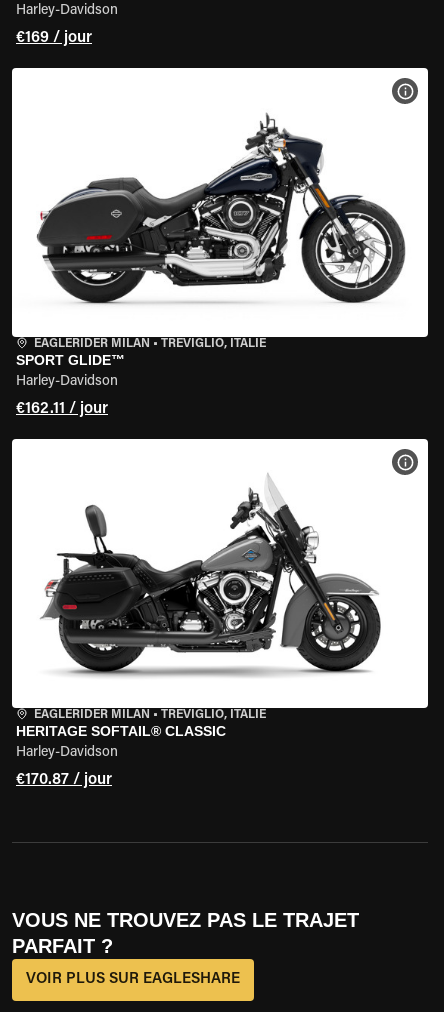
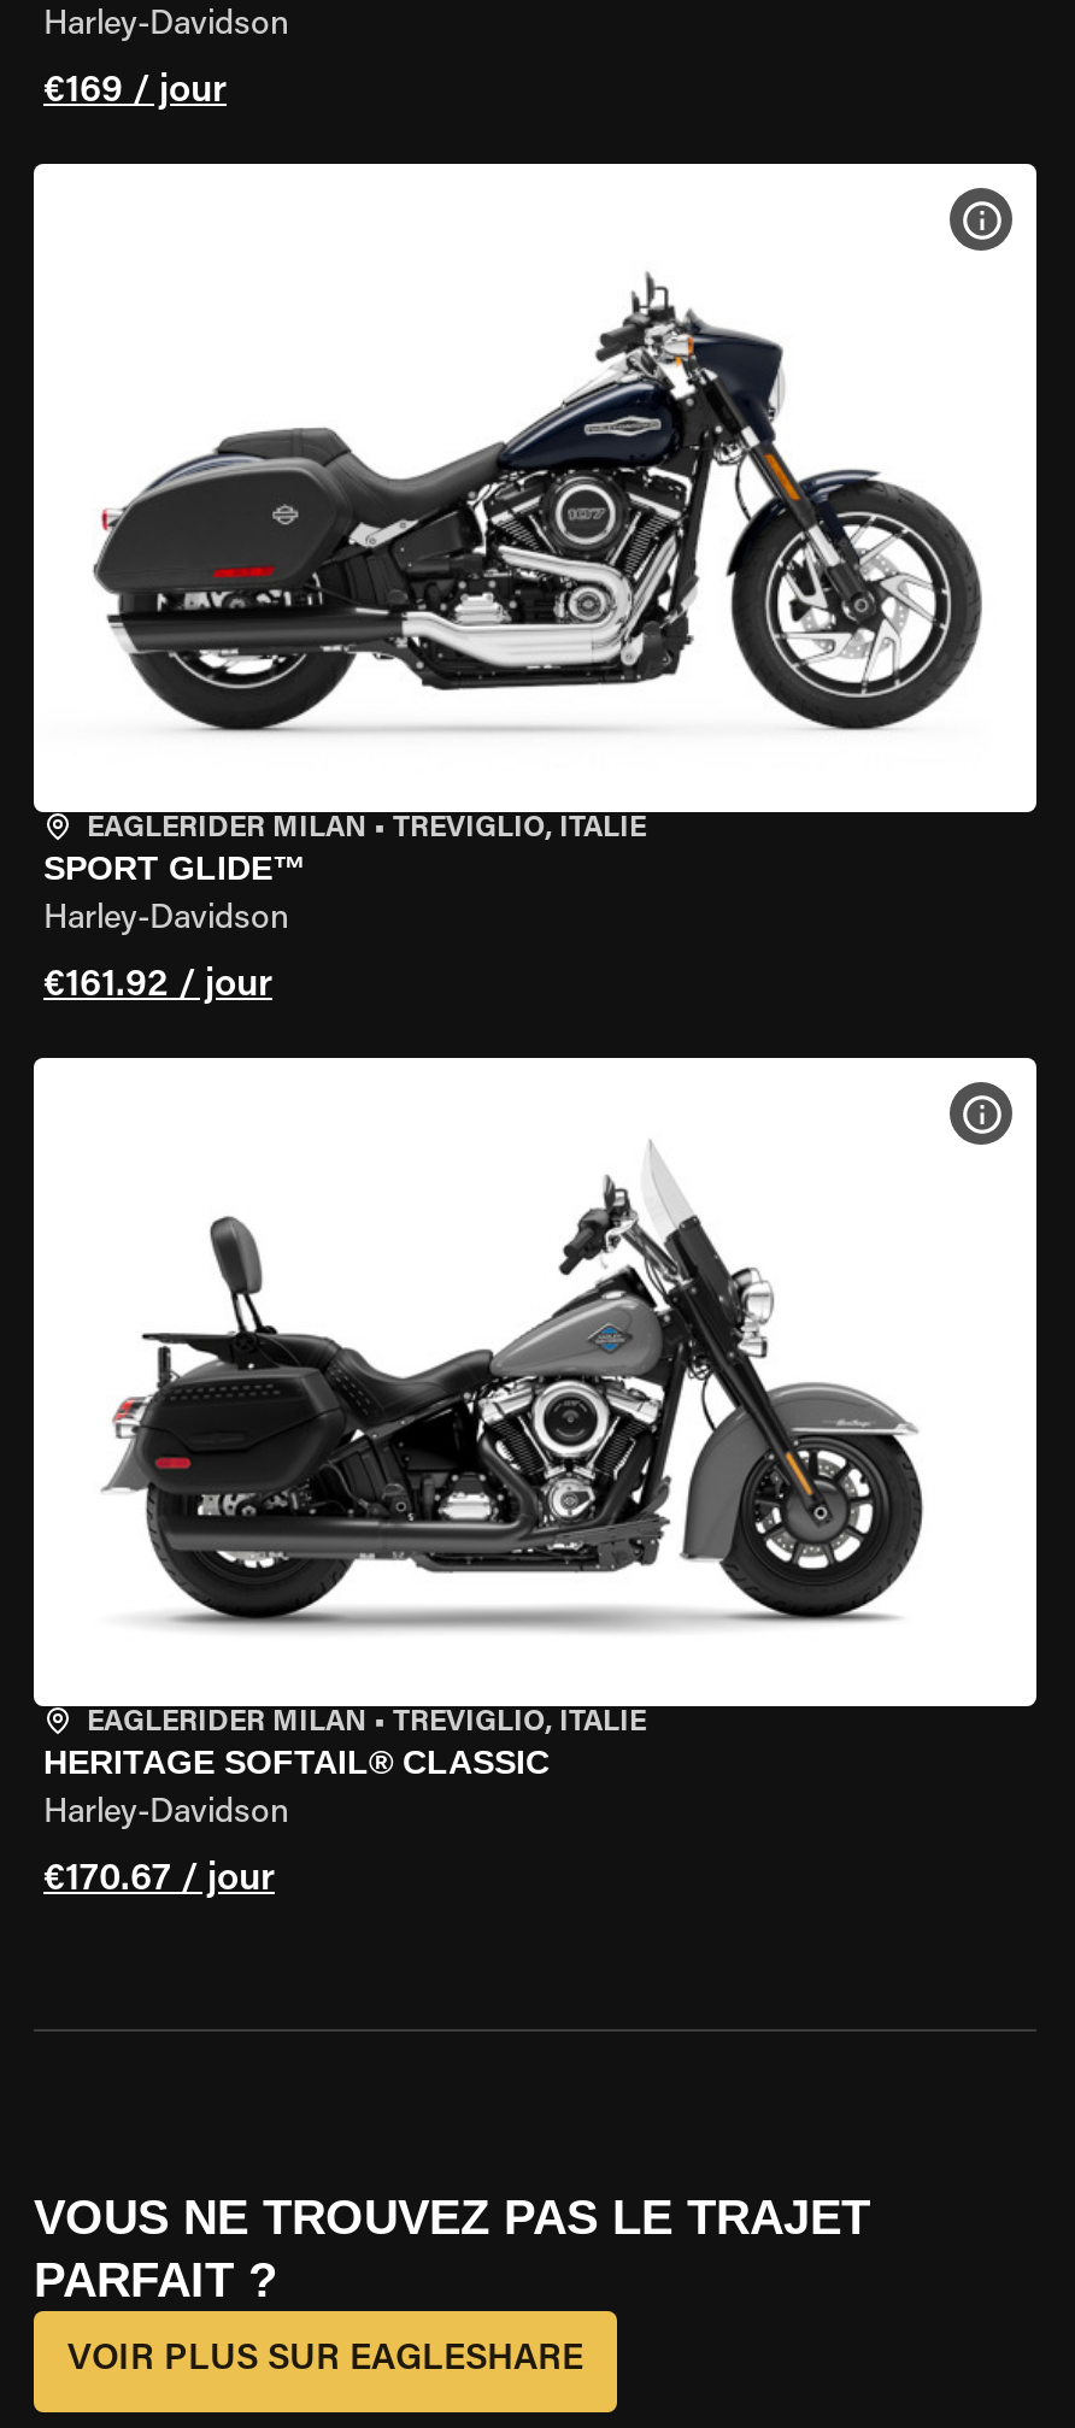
- €162.11 / jour
+ €161.92 / jour

- €170.87 / jour
+ €170.67 / jour
